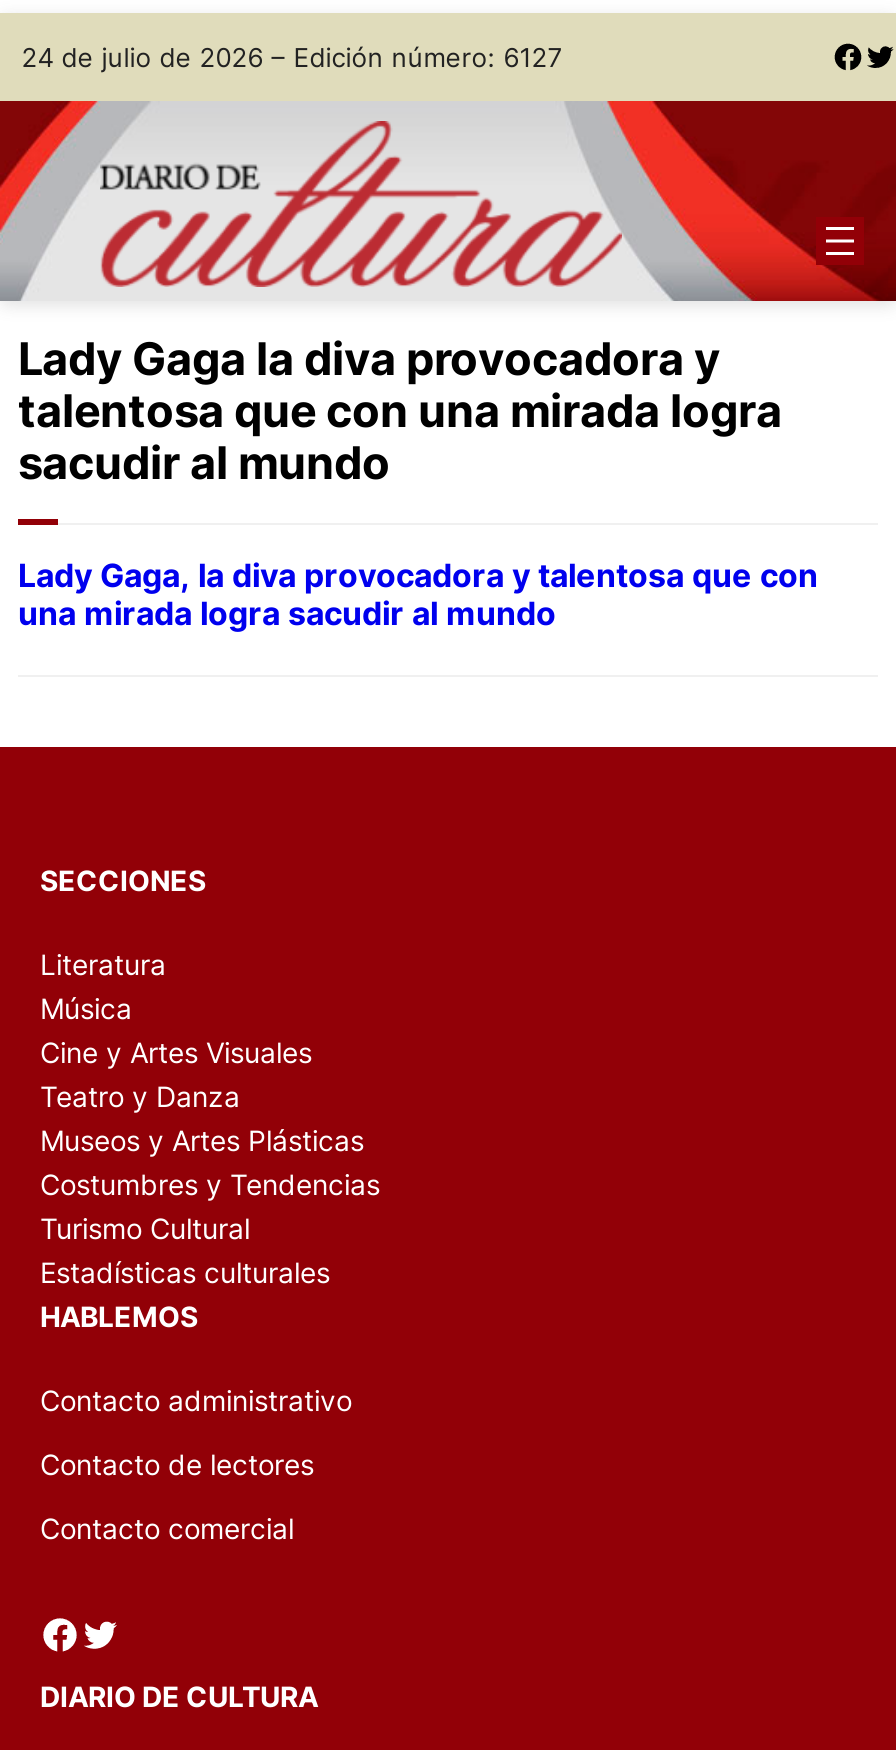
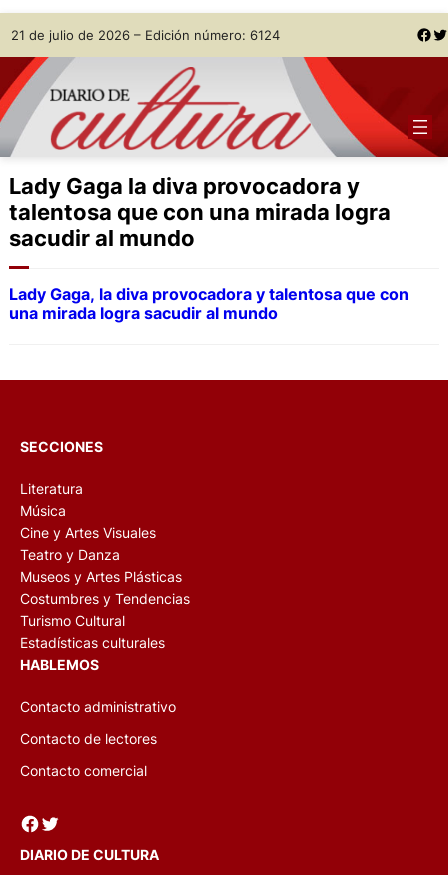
- 24 de julio de 2026 – Edición número: 6127
+ 21 de julio de 2026 – Edición número: 6124
